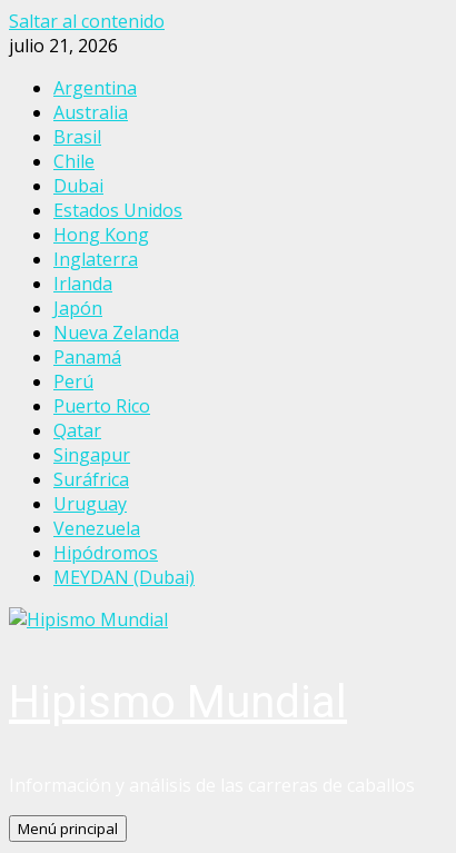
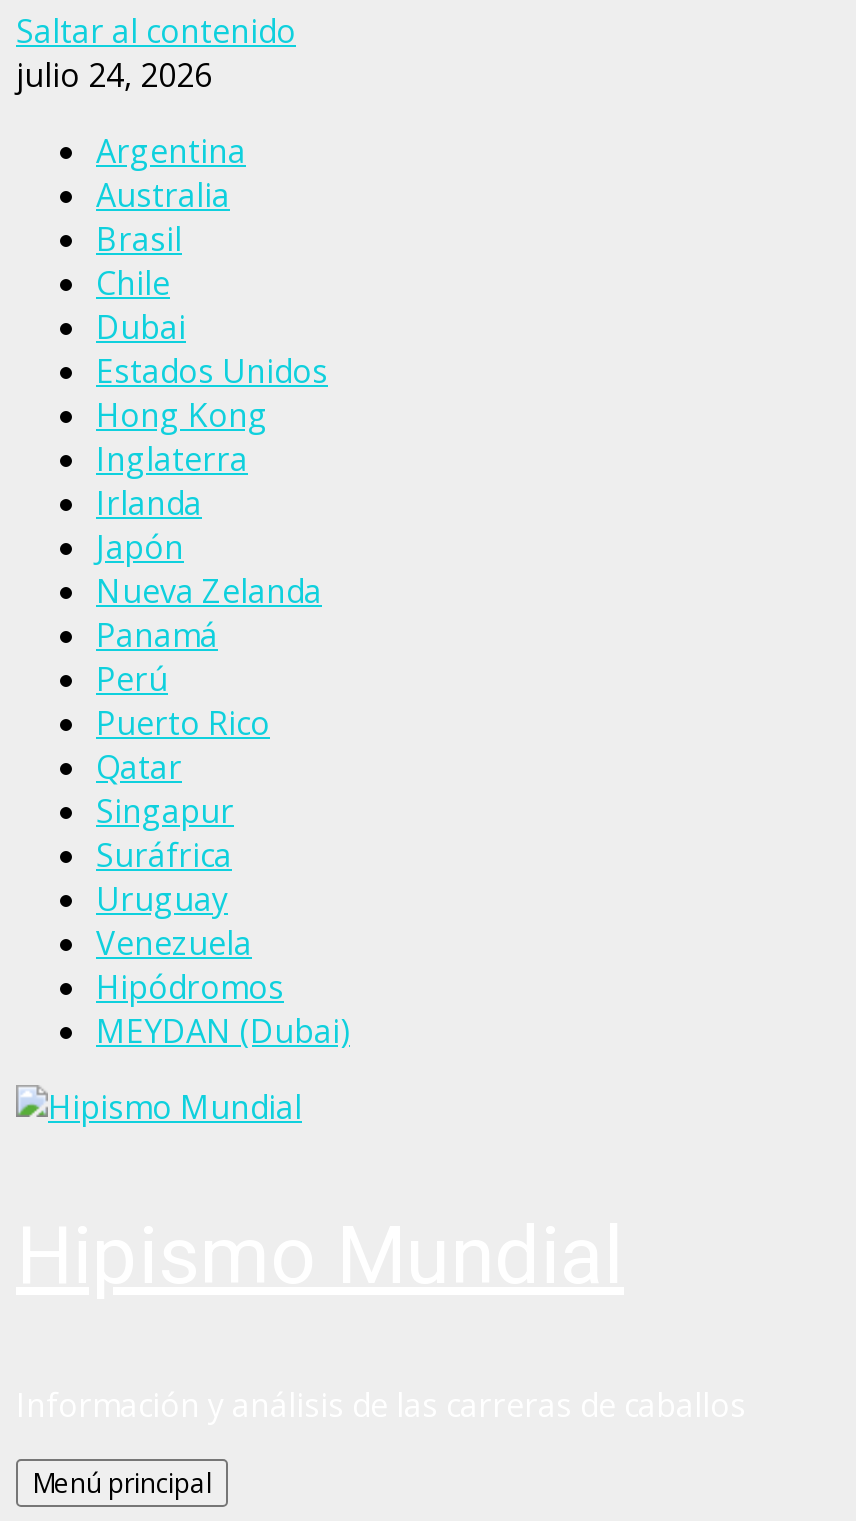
- julio 21, 2026
+ julio 24, 2026
